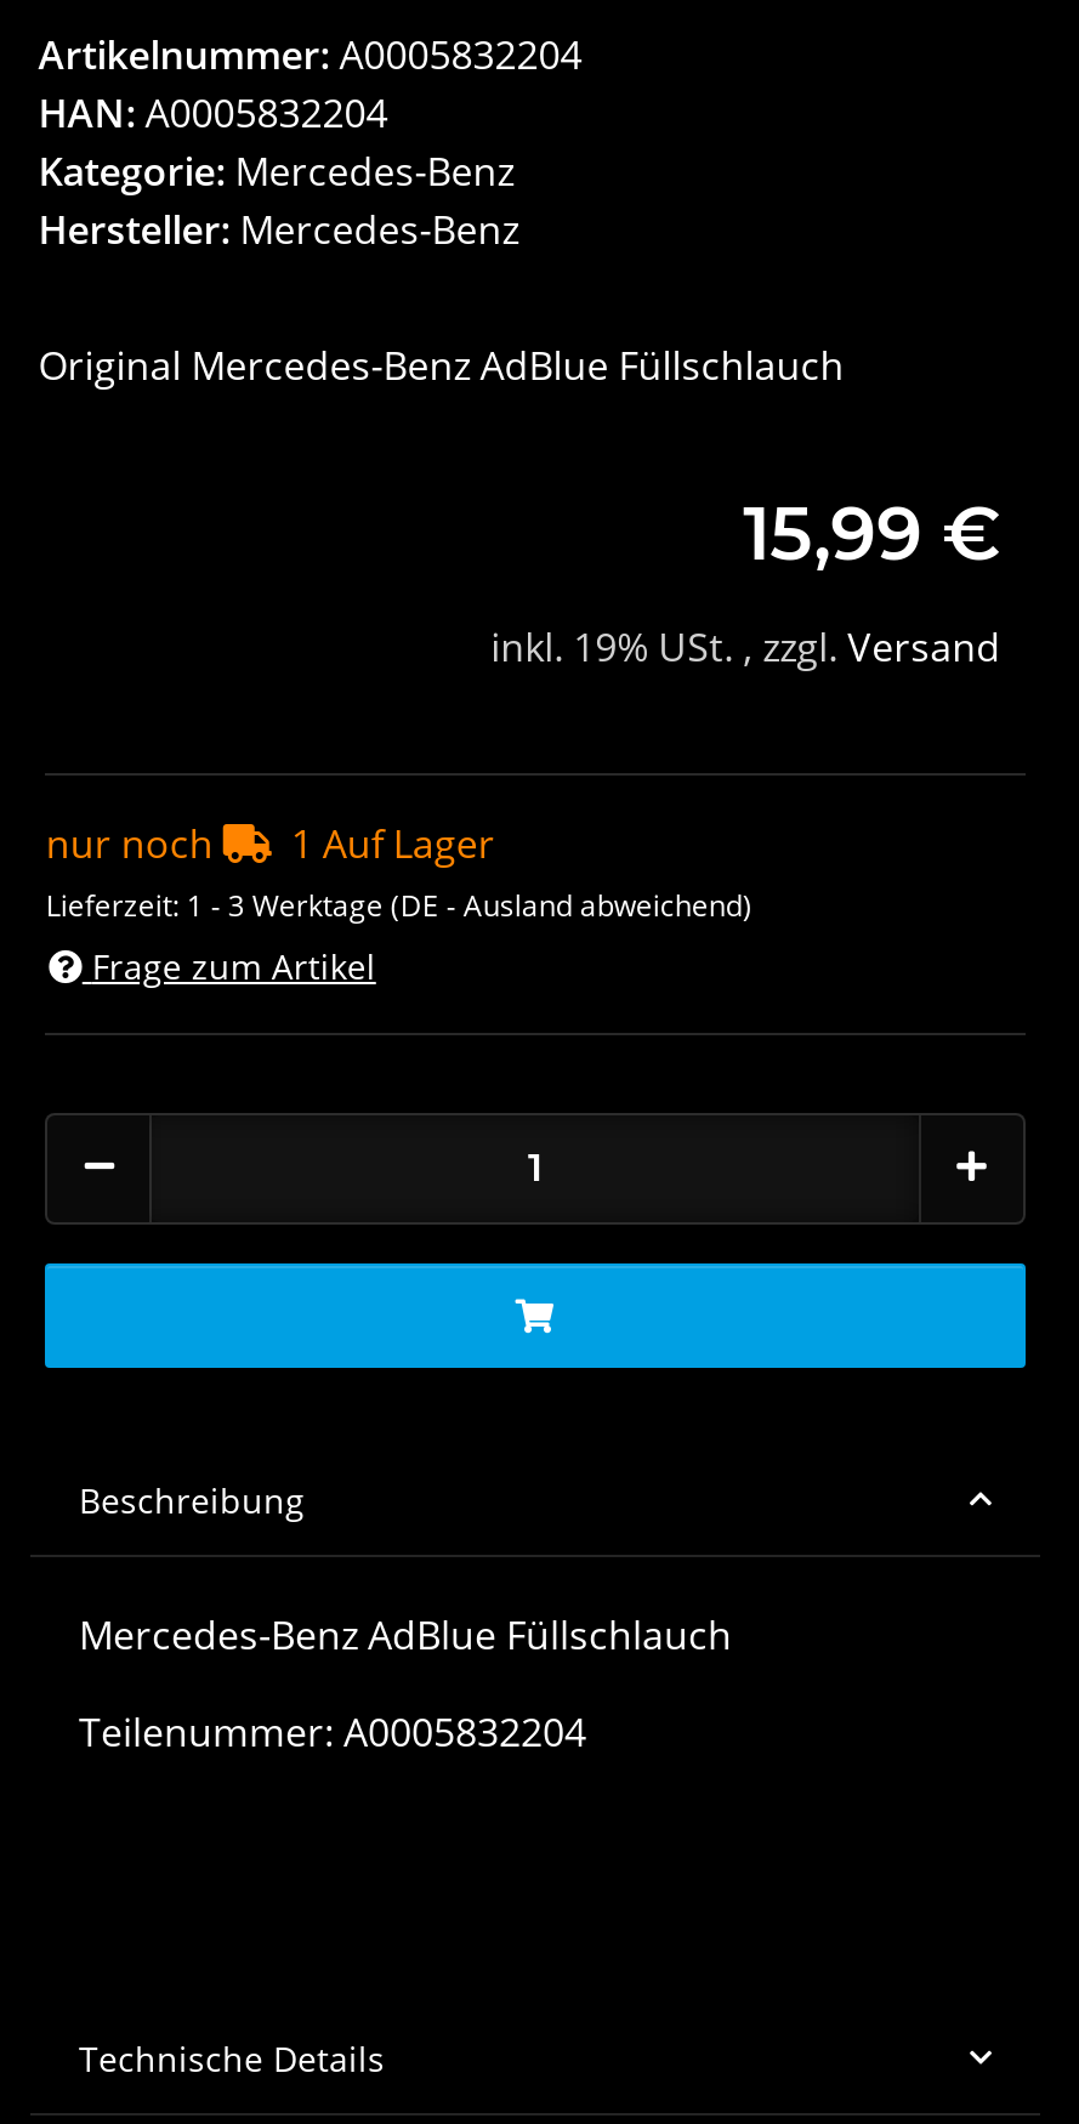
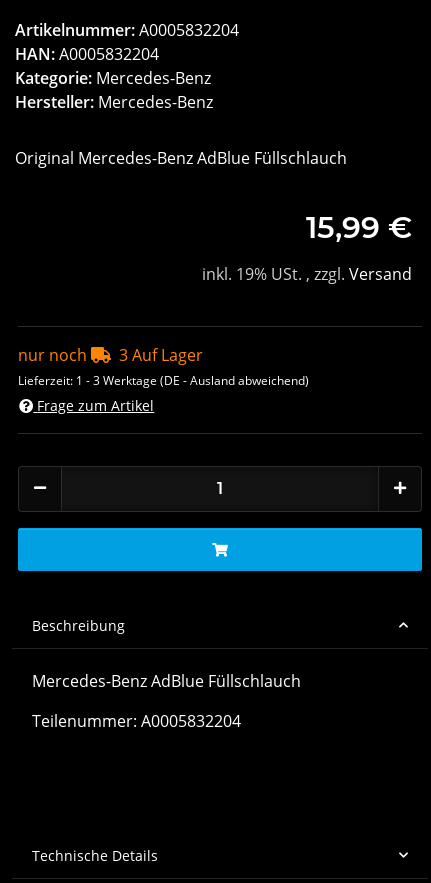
- nur noch 1 Auf Lager
+ nur noch 3 Auf Lager
